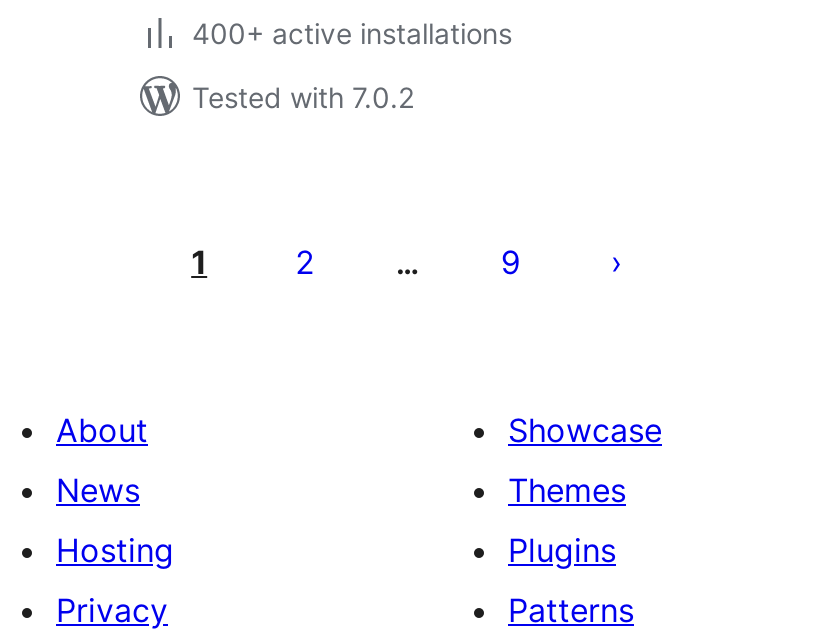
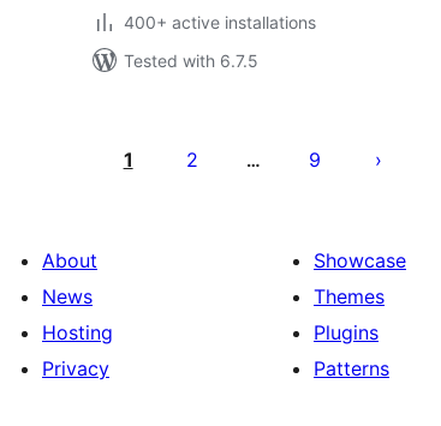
- Tested with 7.0.2
+ Tested with 6.7.5
